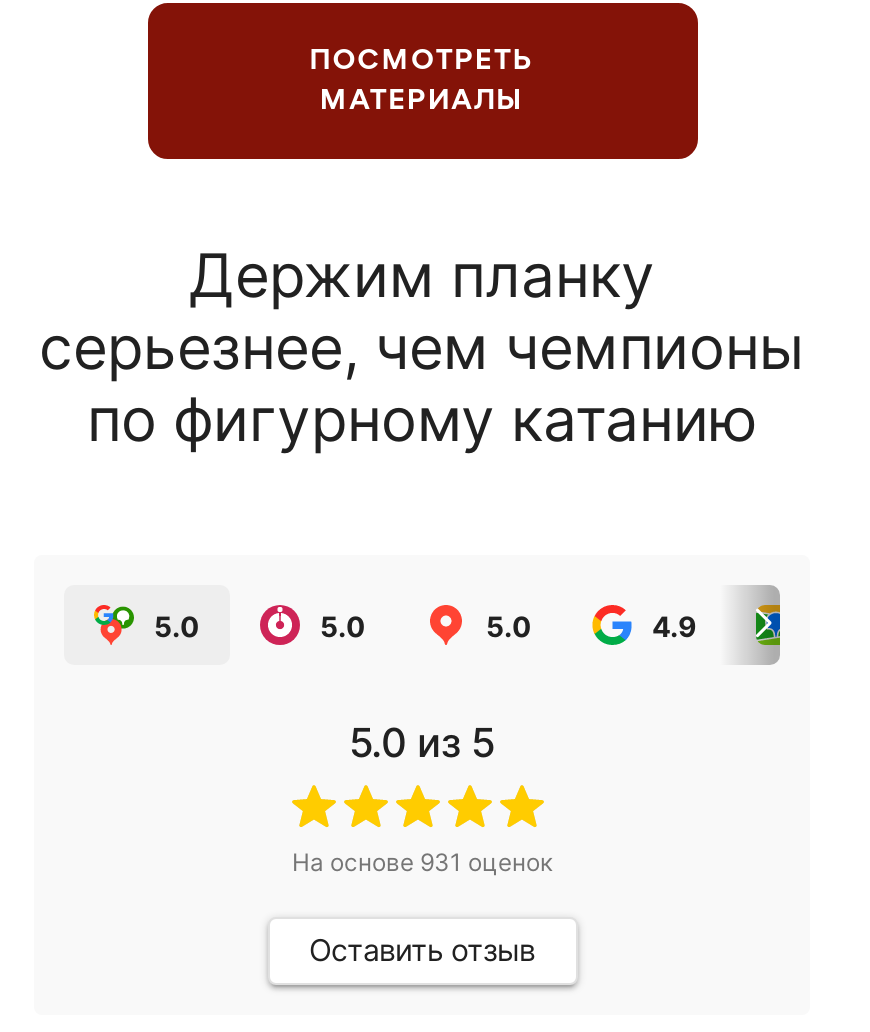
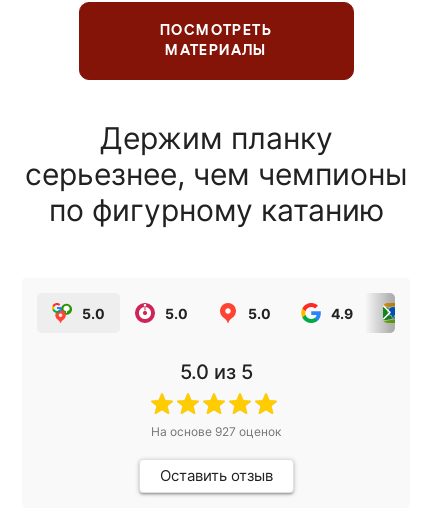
- На основе 931 оценок
+ На основе 927 оценок
